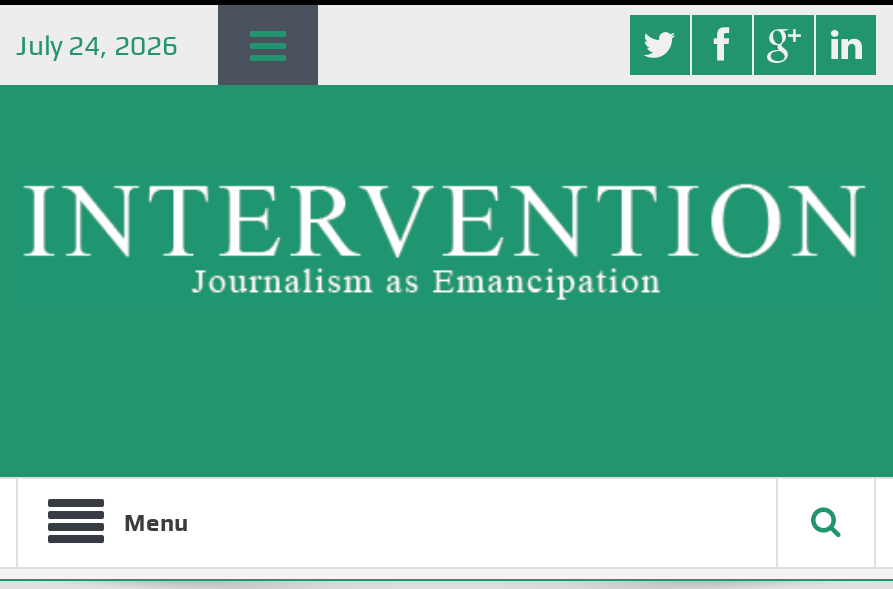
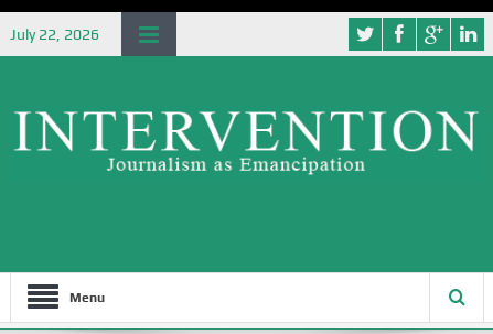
- July 24, 2026
+ July 22, 2026
